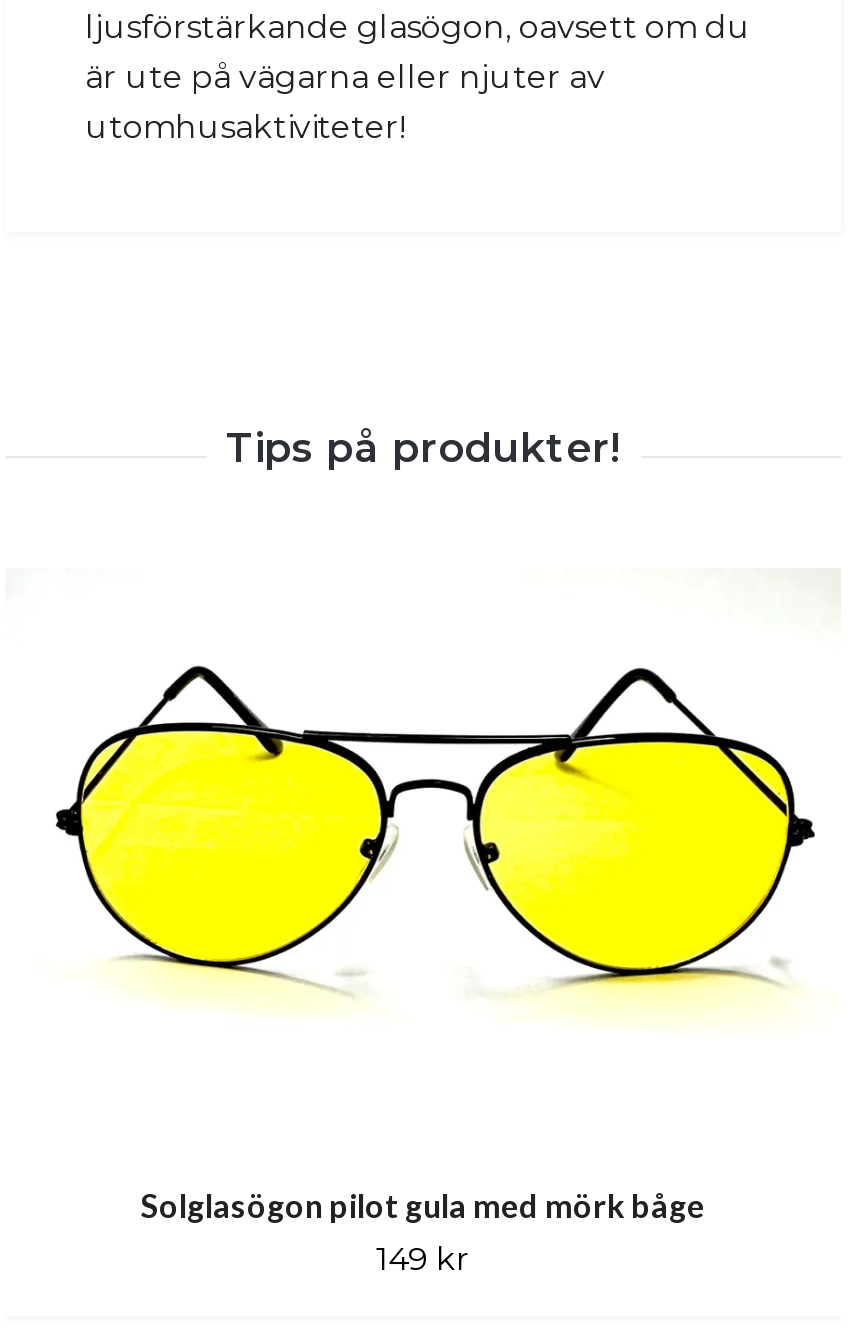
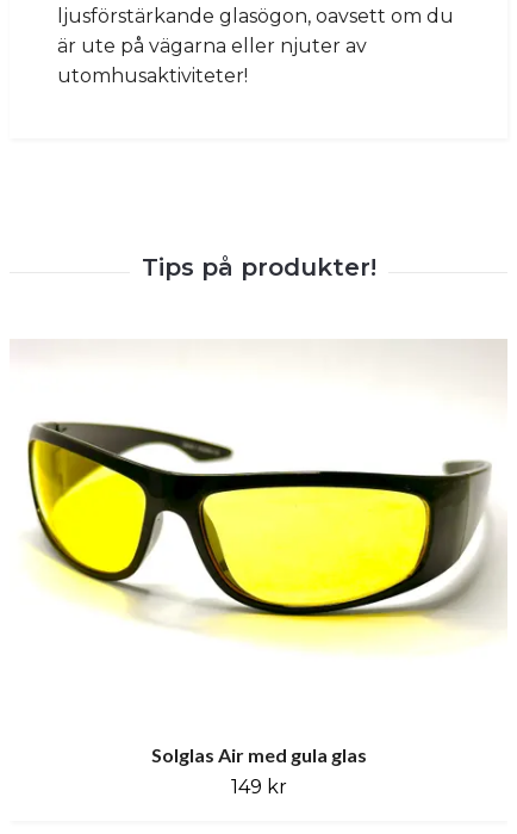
- [image]
+ [image]

- Solglasögon pilot gula med mörk båge
+ Solglas Air med gula glas
